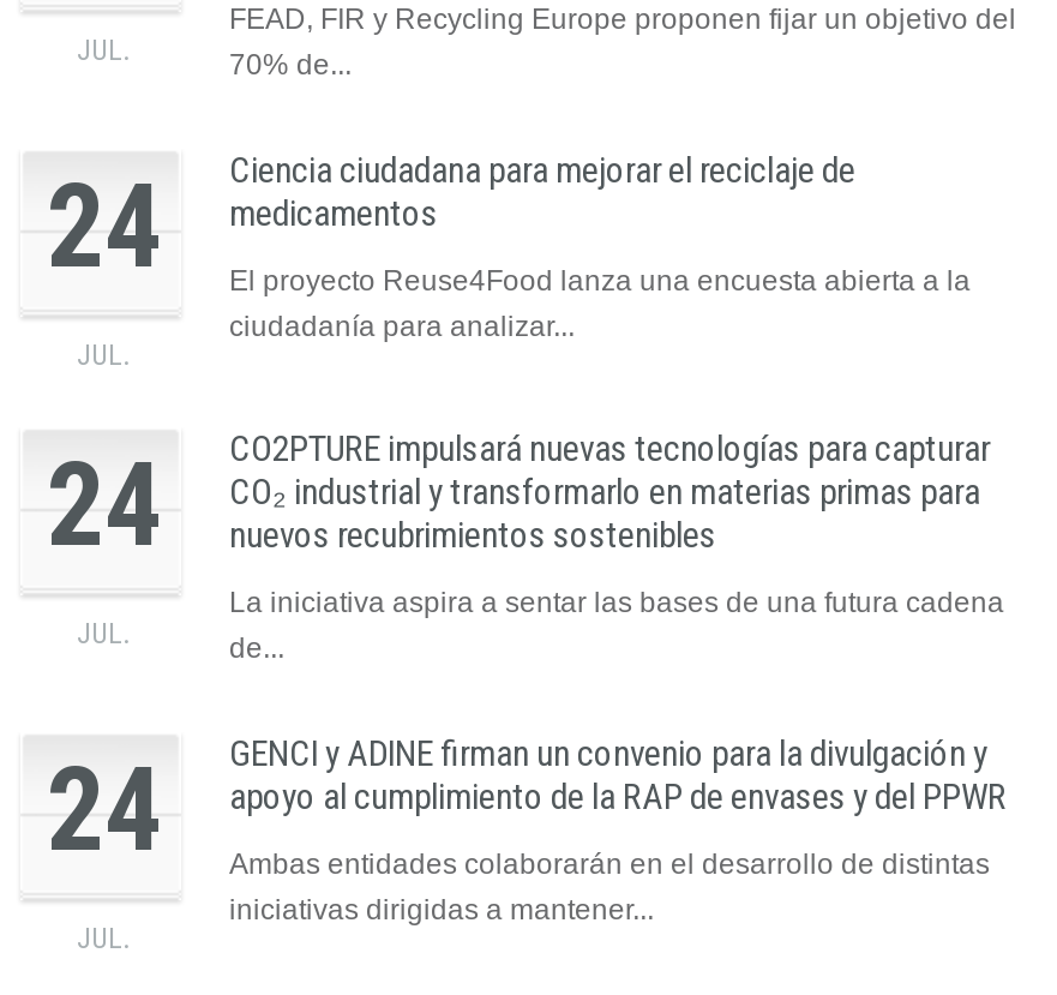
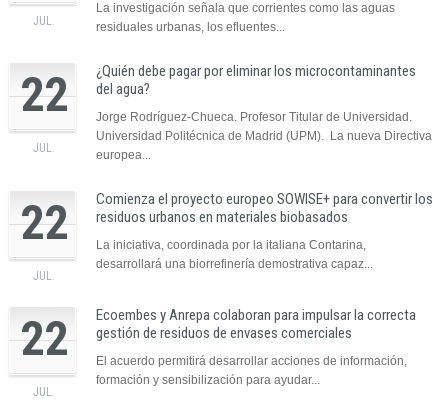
- FEAD, FIR y Recycling Europe proponen fijar un objetivo del
- 70% de...
+ La investigación señala que corrientes como las aguas
+ residuales urbanas, los efluentes...

- 24
+ 22

- Ciencia ciudadana para mejorar el reciclaje de
- medicamentos
+ ¿Quién debe pagar por eliminar los microcontaminantes
+ del agua?

- El proyecto Reuse4Food lanza una encuesta abierta a la
- ciudadanía para analizar...
+ Jorge Rodríguez-Chueca. Profesor Titular de Universidad.
+ Universidad Politécnica de Madrid (UPM). La nueva Directiva
+ europea...

- 24
+ 22

- CO2PTURE impulsará nuevas tecnologías para capturar
- CO₂ industrial y transformarlo en materias primas para
- nuevos recubrimientos sostenibles
+ Comienza el proyecto europeo SOWISE+ para convertir los
+ residuos urbanos en materiales biobasados

- La iniciativa aspira a sentar las bases de una futura cadena
- de...
+ La iniciativa, coordinada por la italiana Contarina,
+ desarrollará una biorrefinería demostrativa capaz...

- 24
+ 22

- GENCI y ADINE firman un convenio para la divulgación y
- apoyo al cumplimiento de la RAP de envases y del PPWR
+ Ecoembes y Anrepa colaboran para impulsar la correcta
+ gestión de residuos de envases comerciales

- Ambas entidades colaborarán en el desarrollo de distintas
- iniciativas dirigidas a mantener...
+ El acuerdo permitirá desarrollar acciones de información,
+ formación y sensibilización para ayudar...
